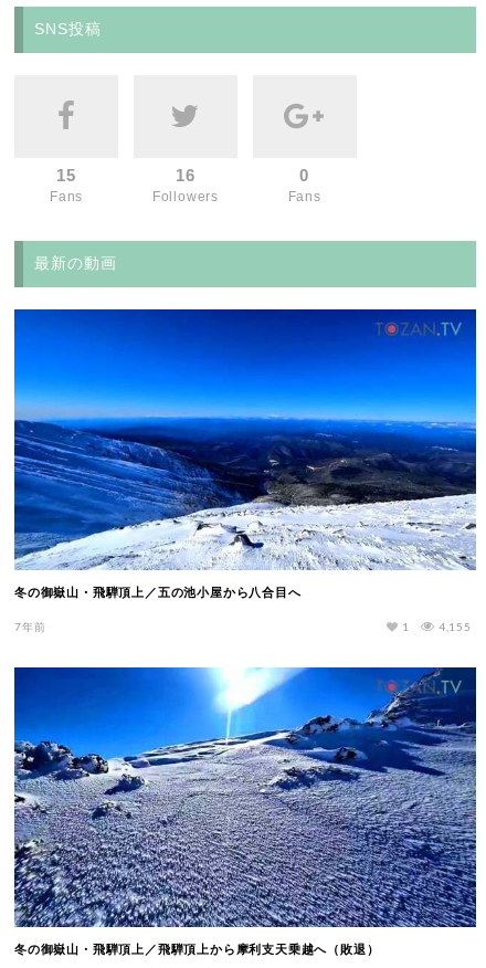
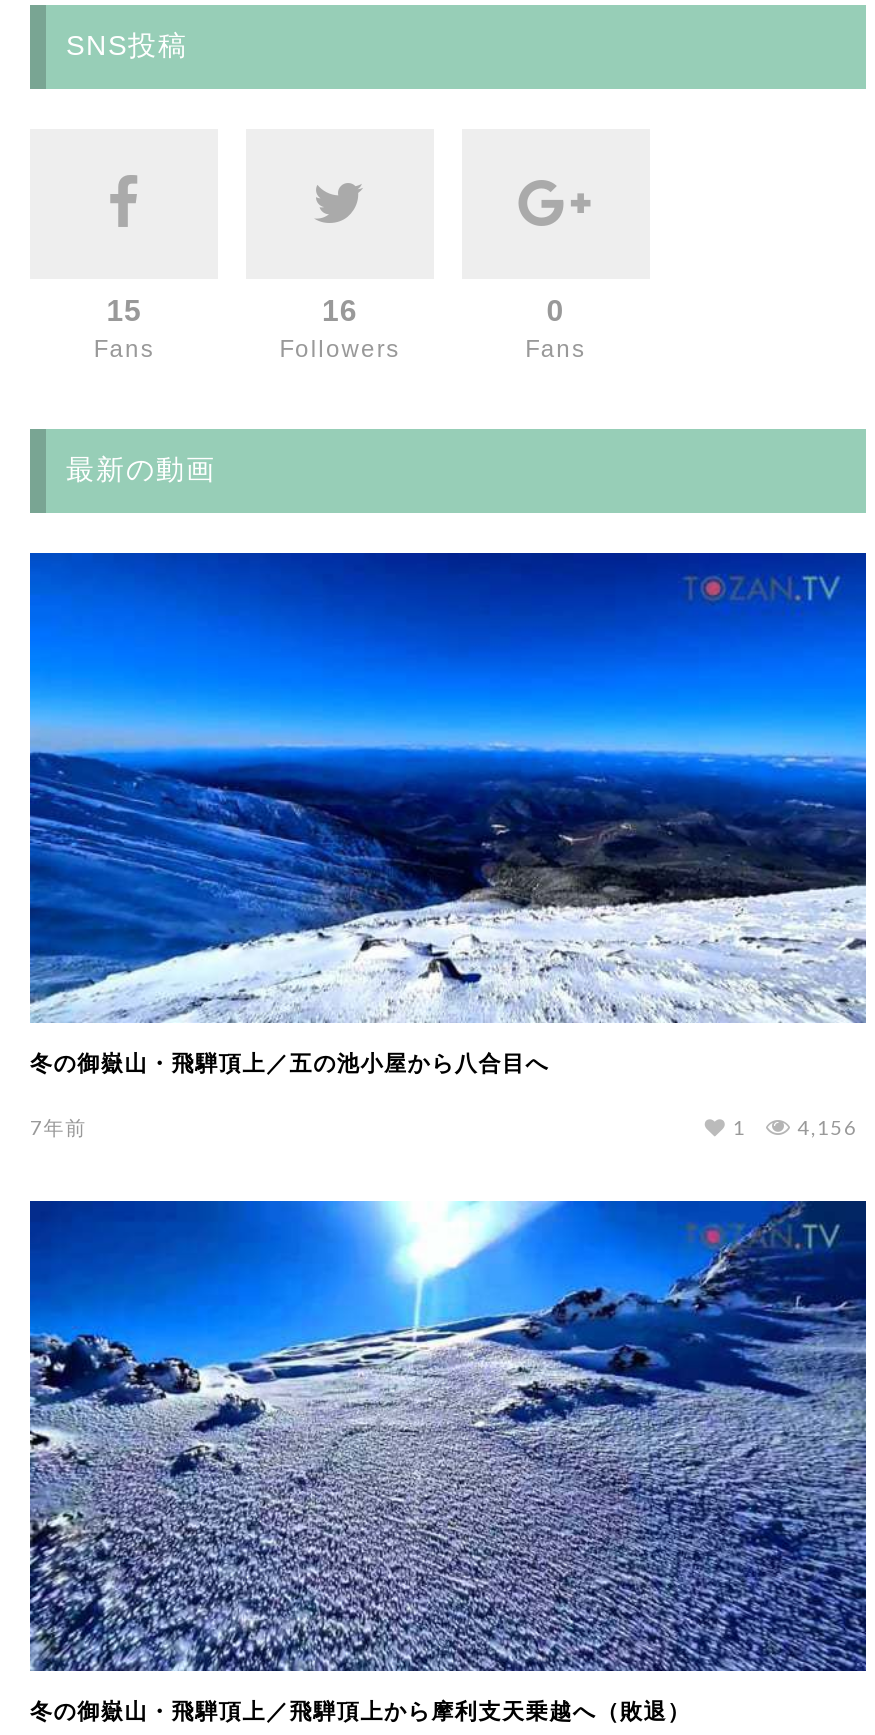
- 4,155
+ 4,156
